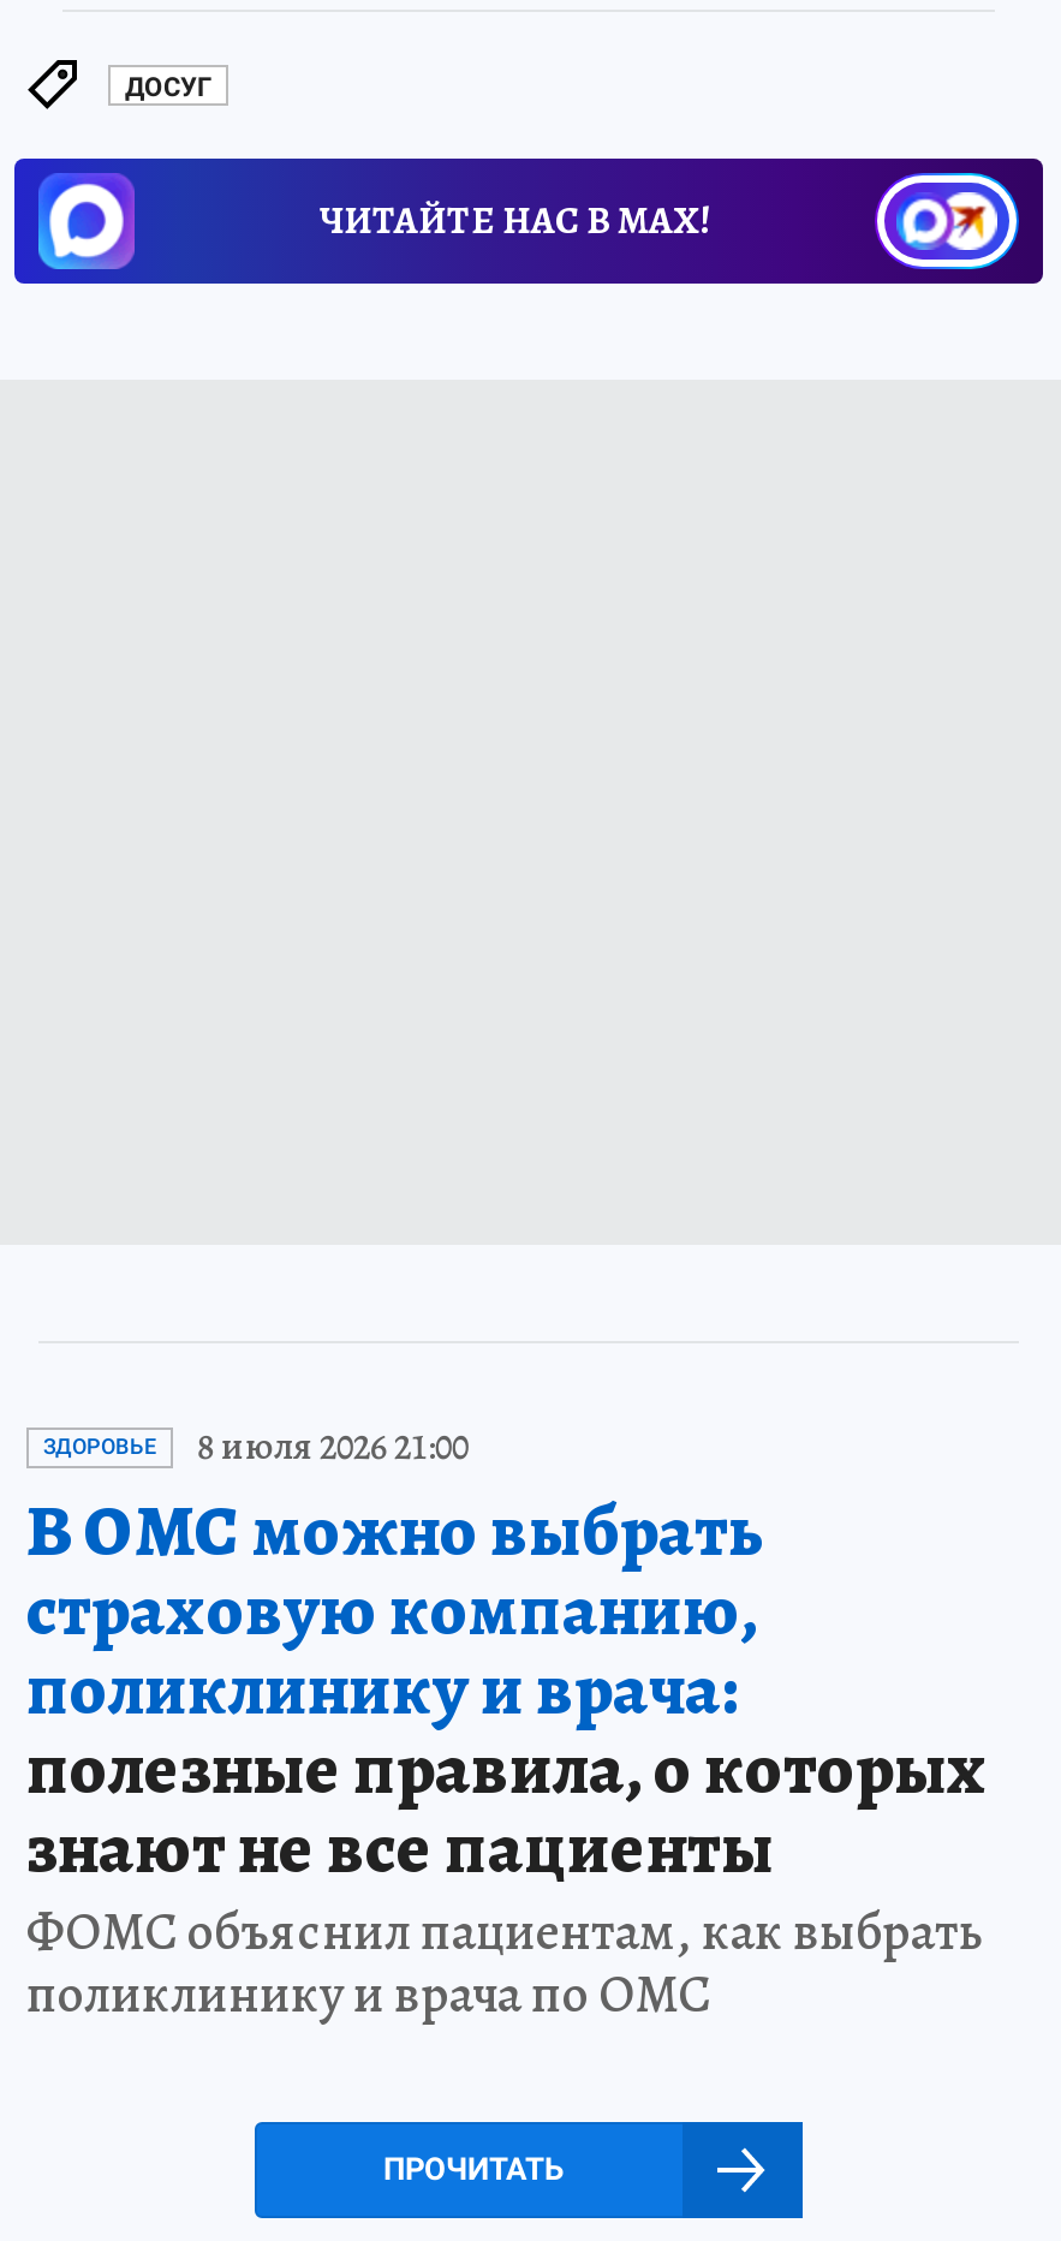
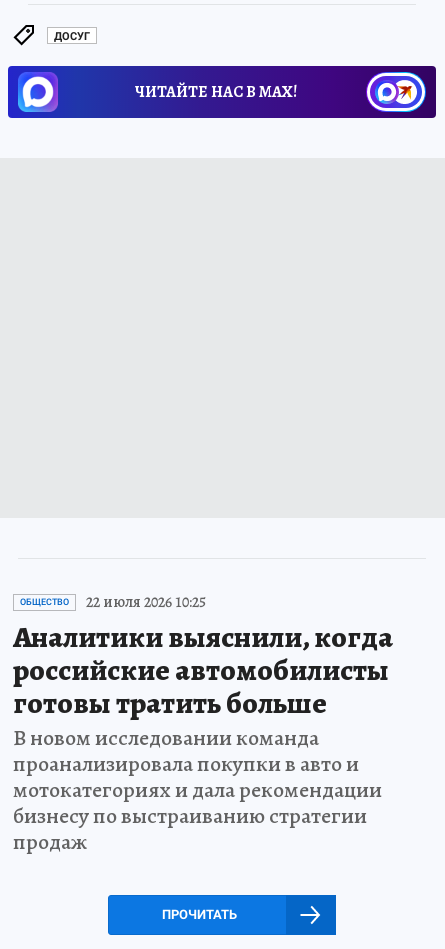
- ЗДОРОВЬЕ
- 8 июля 2026 21:00
- В ОМС можно выбрать
- страховую компанию,
- поликлинику и врача:
- полезные правила, о которых
- знают не все пациенты
- ФОМС объяснил пациентам, как выбрать
- поликлинику и врача по ОМС
+ ОБЩЕСТВО
+ 22 июля 2026 10:25
+ Аналитики выяснили, когда
+ российские автомобилисты
+ готовы тратить больше
+ В новом исследовании команда
+ проанализировала покупки в авто и
+ мотокатегориях и дала рекомендации
+ бизнесу по выстраиванию стратегии
+ продаж
